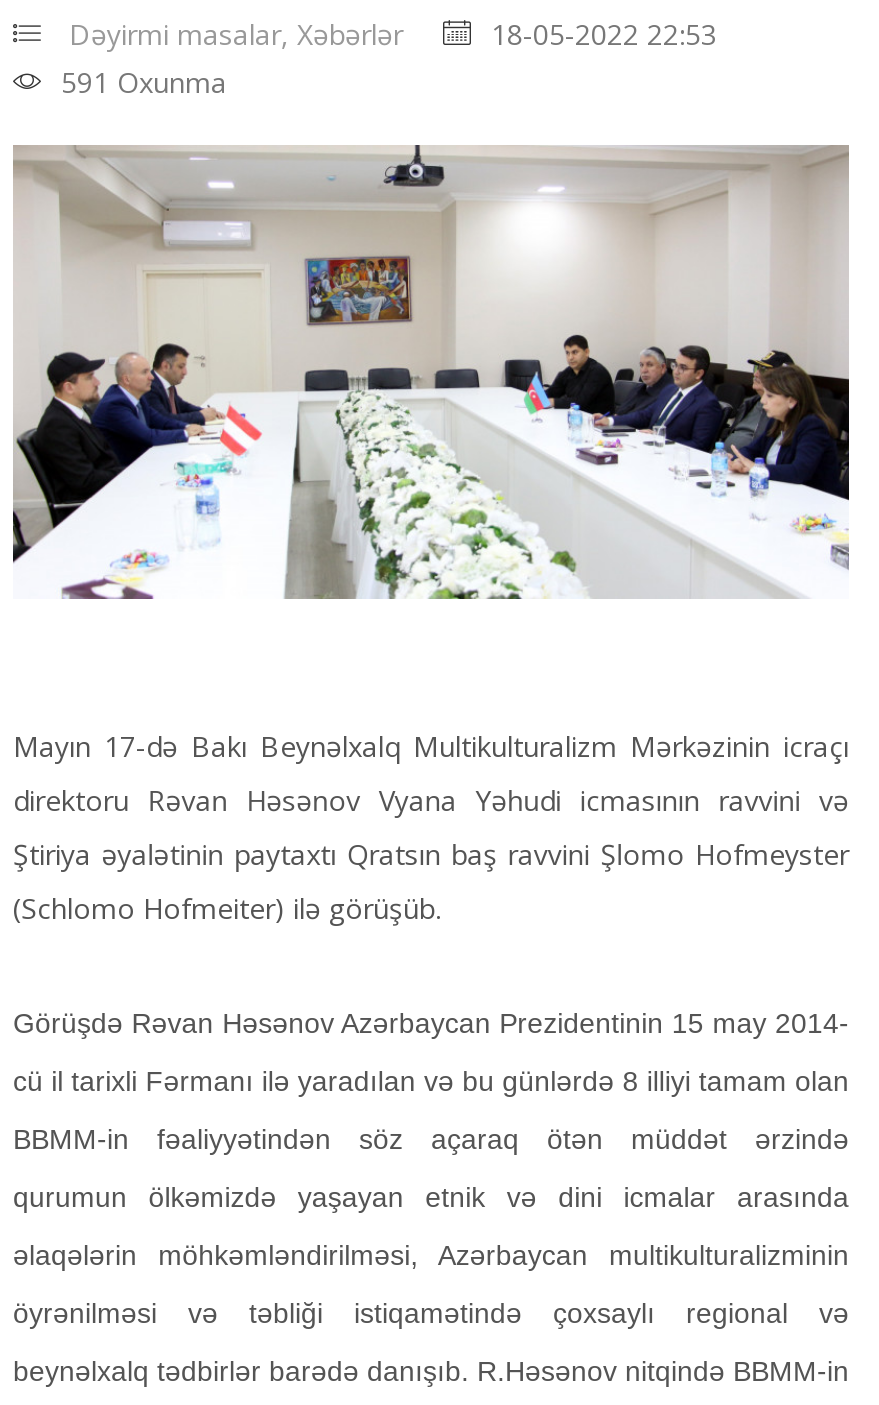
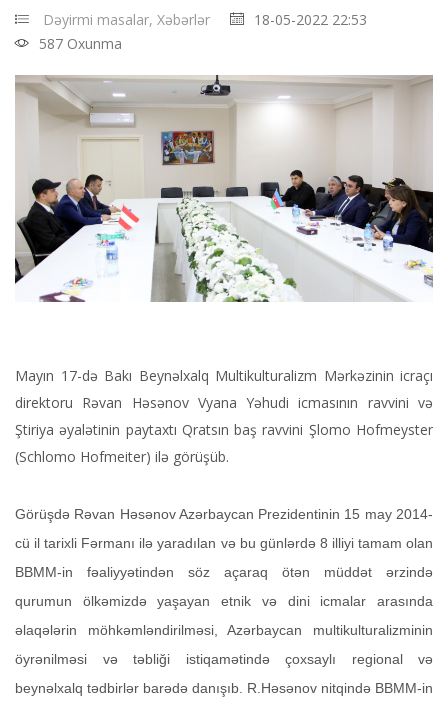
- 591 Oxunma
+ 587 Oxunma
